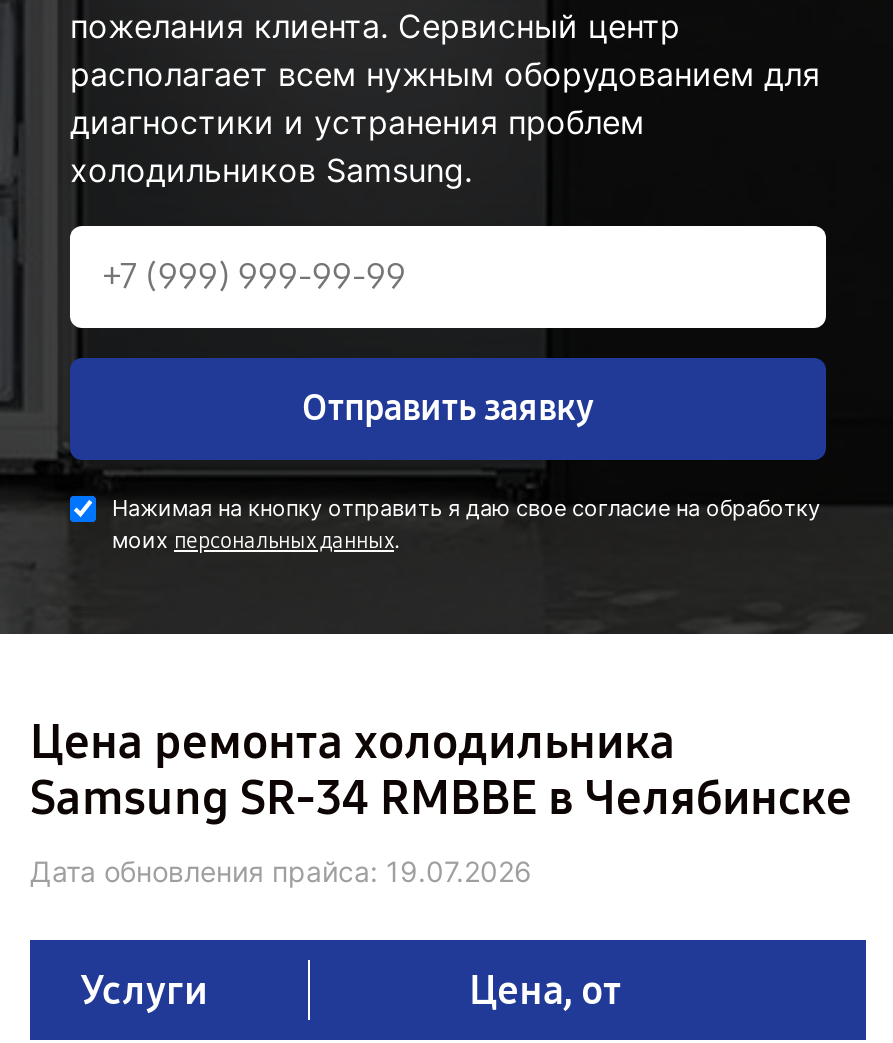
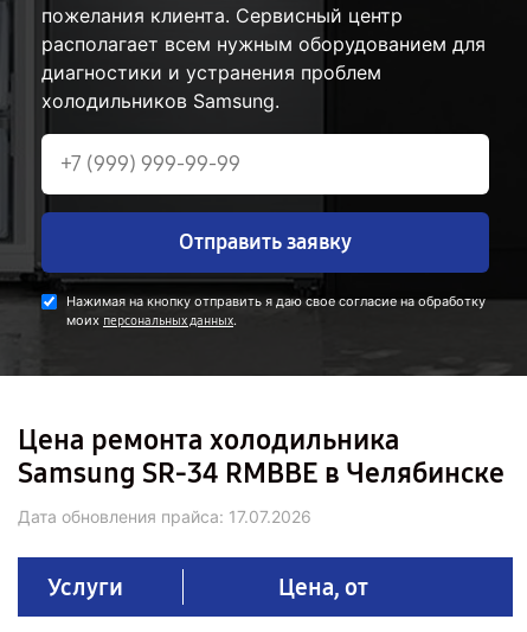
- Дата обновления прайса: 19.07.2026
+ Дата обновления прайса: 17.07.2026
